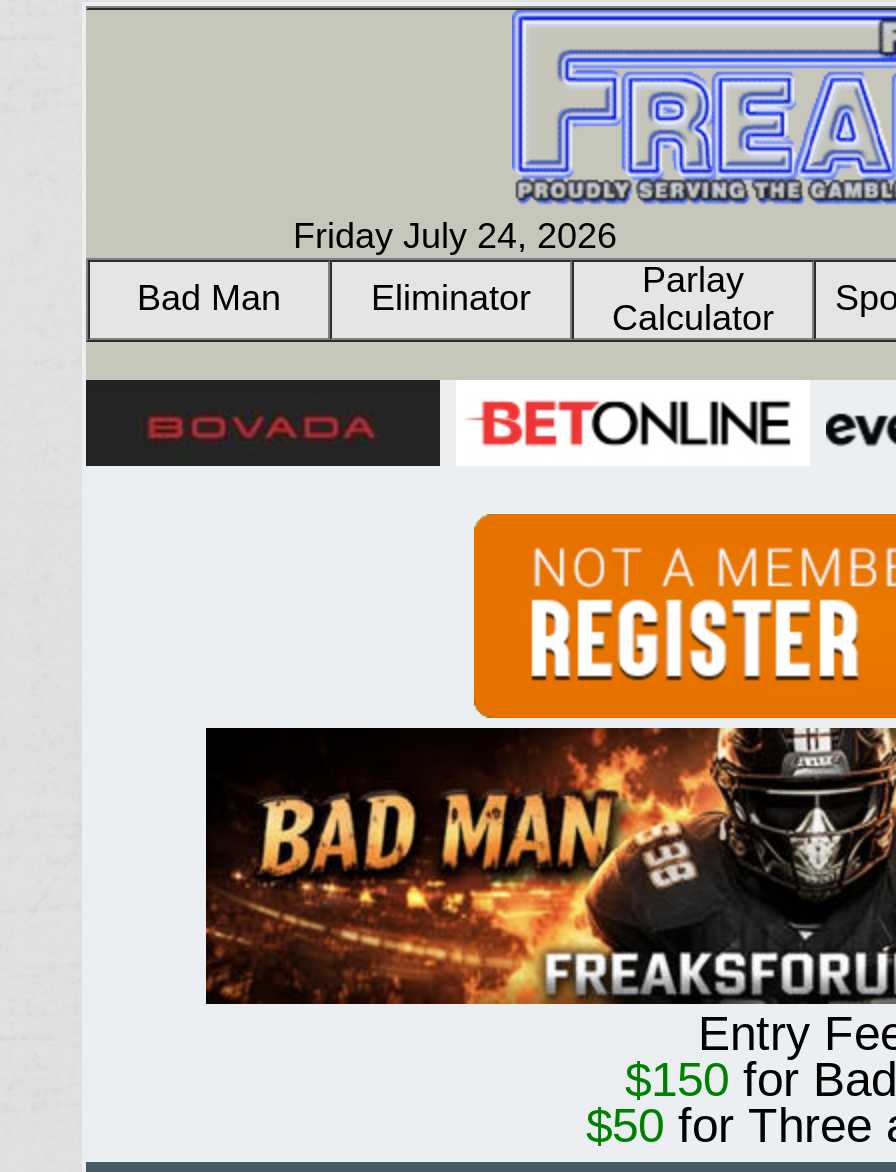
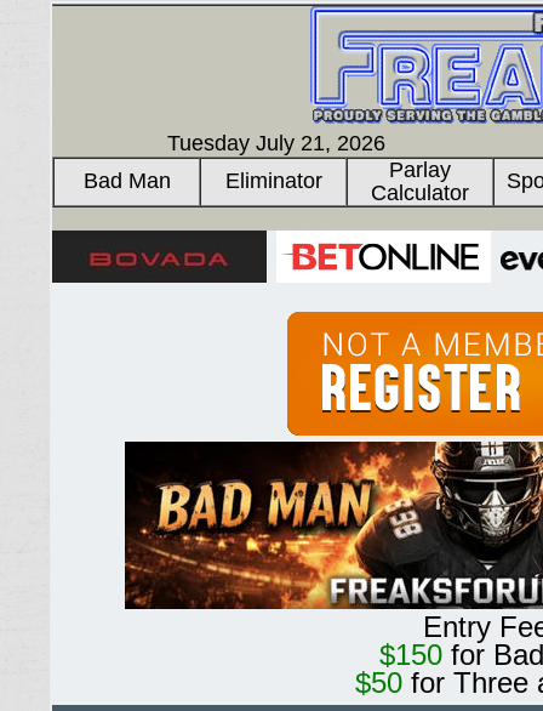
- Friday July 24, 2026
+ Tuesday July 21, 2026
